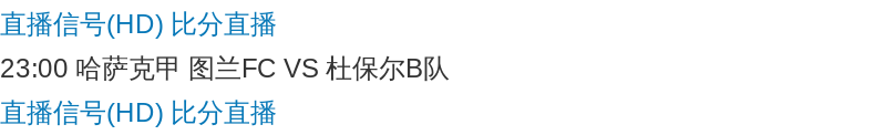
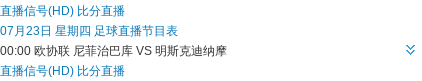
- 23:00 哈萨克甲图兰FC VS 杜保尔B队
+ 07月23日 星期四 足球直播节目表
+ 00:00 欧协联尼菲治巴库 VS 明斯克迪纳摩
